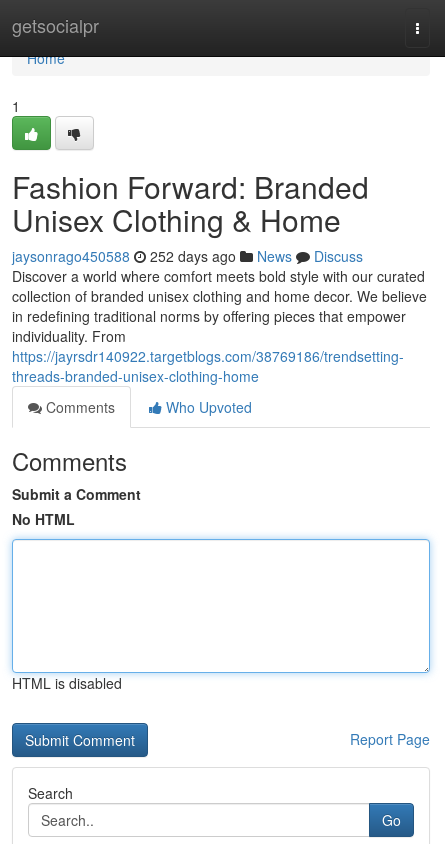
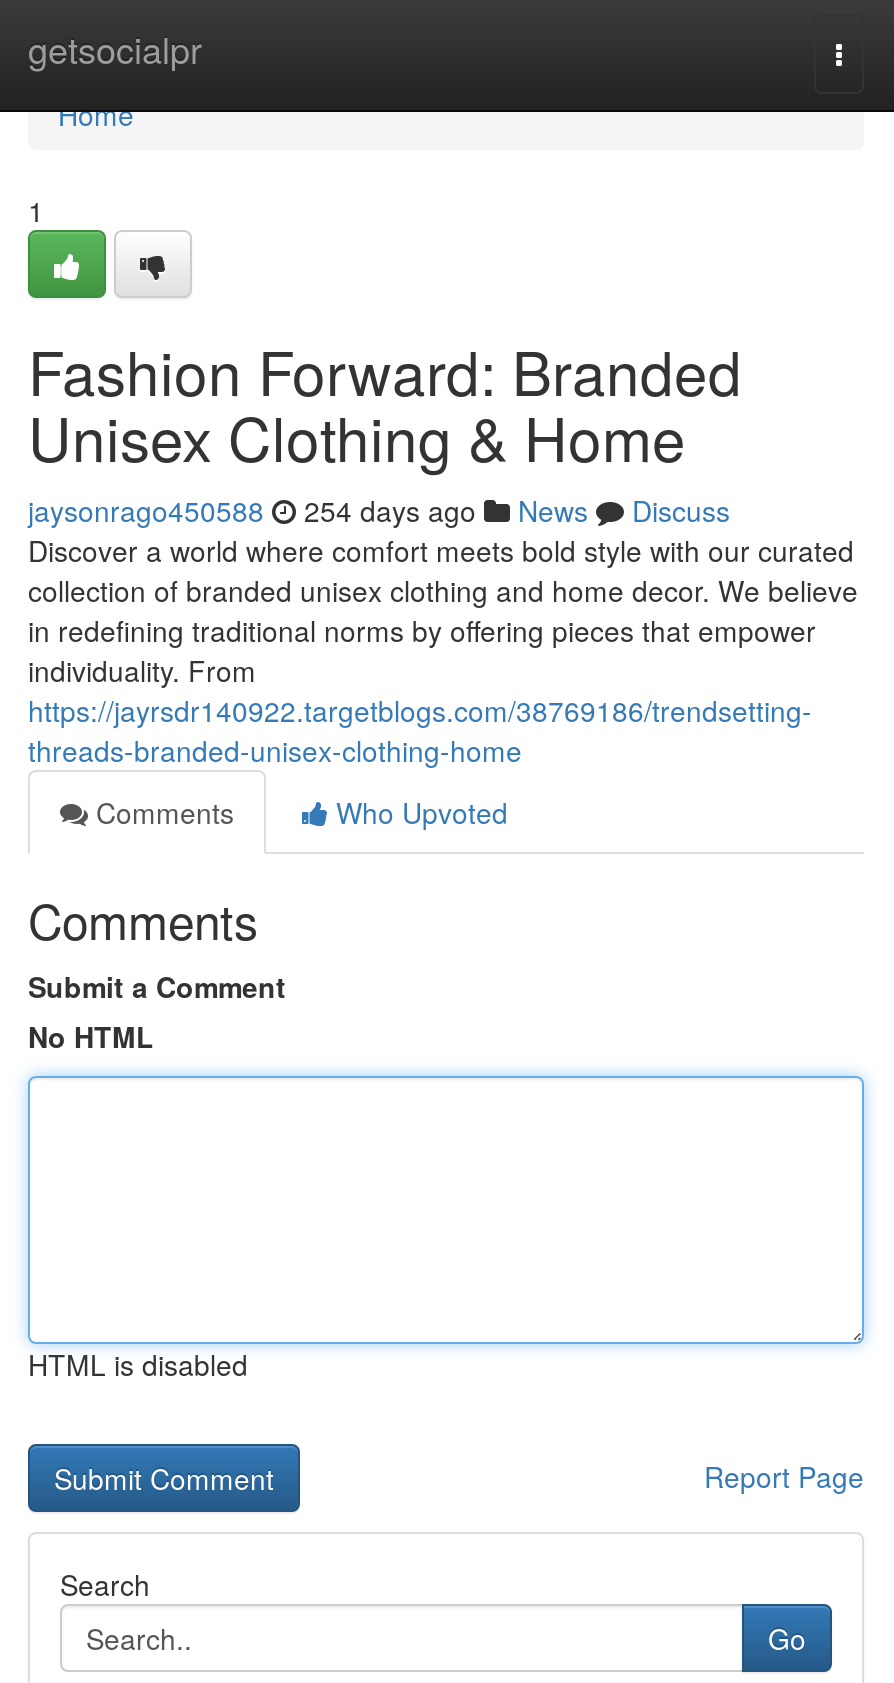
- jaysonrago450588 252 days ago News Discuss
+ jaysonrago450588 254 days ago News Discuss
